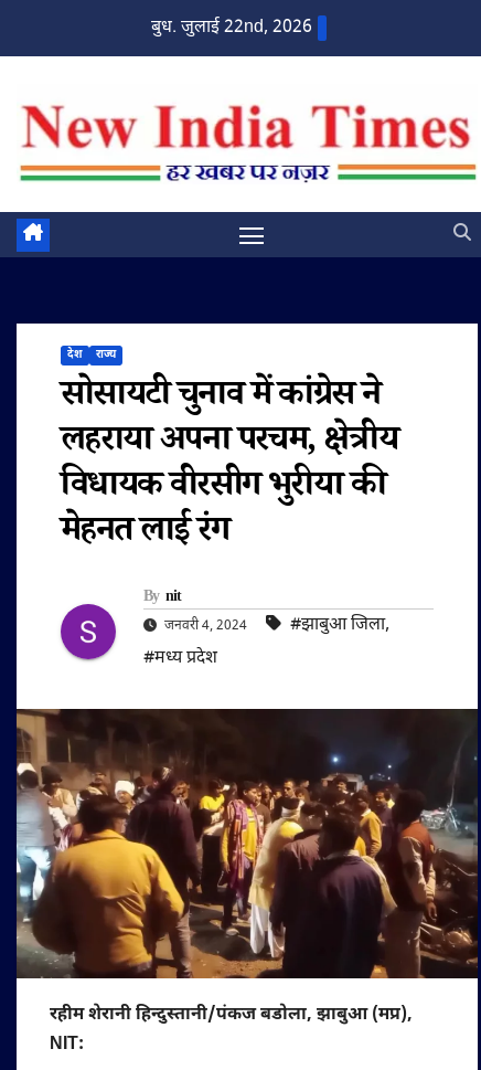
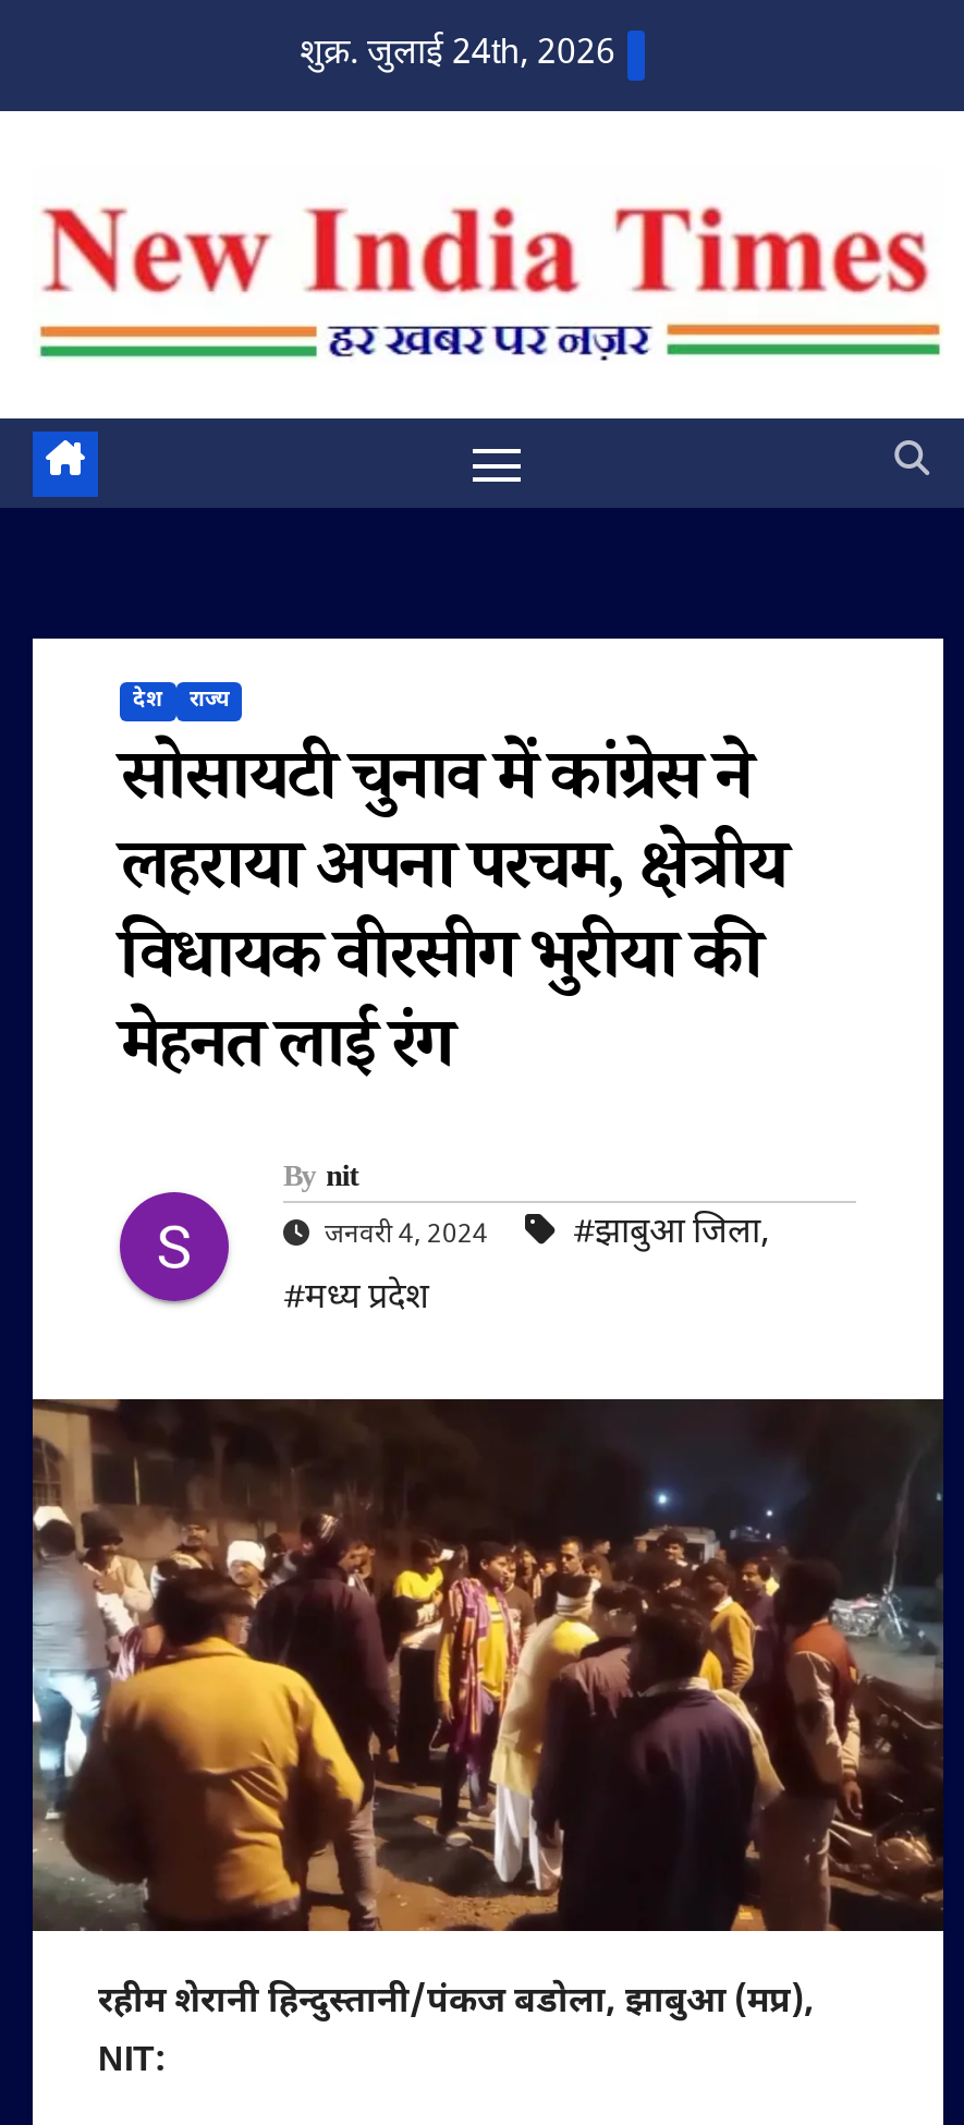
- बुध. जुलाई 22nd, 2026
+ शुक्र. जुलाई 24th, 2026
